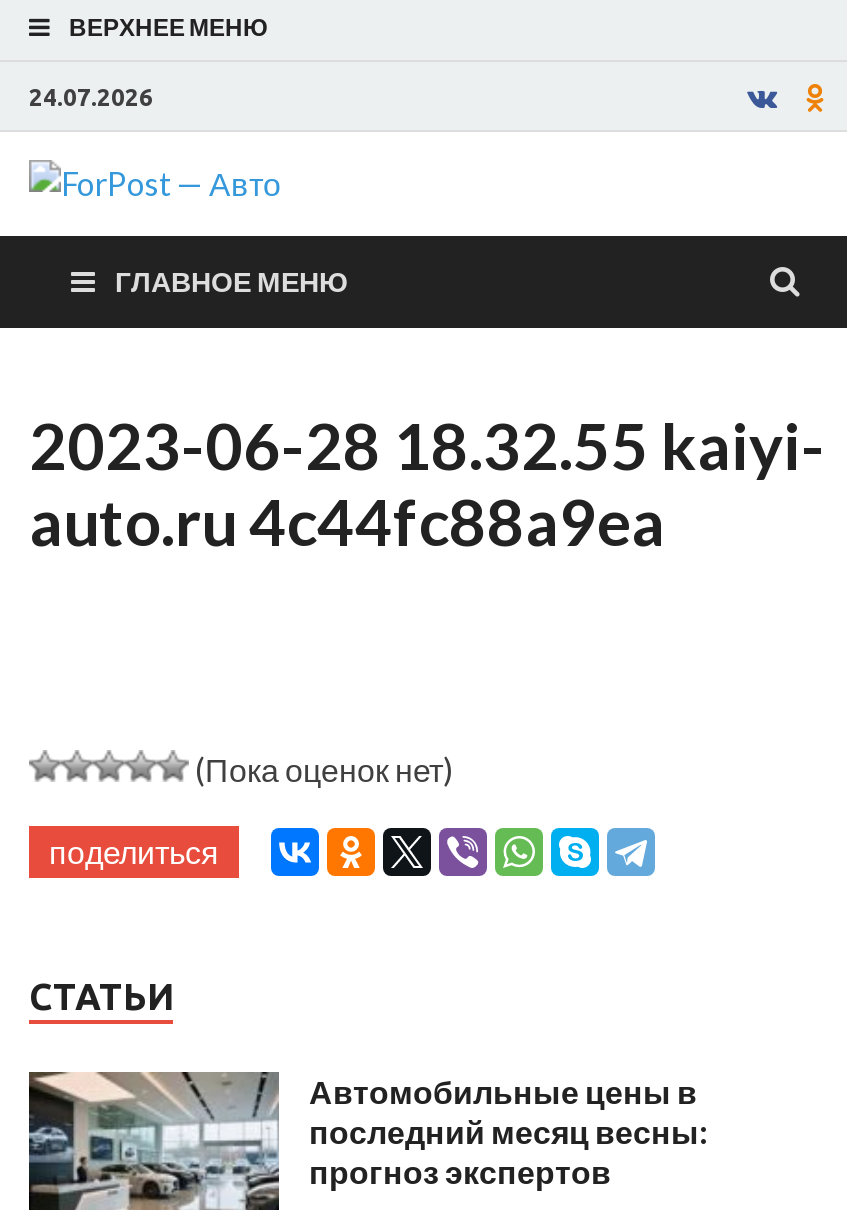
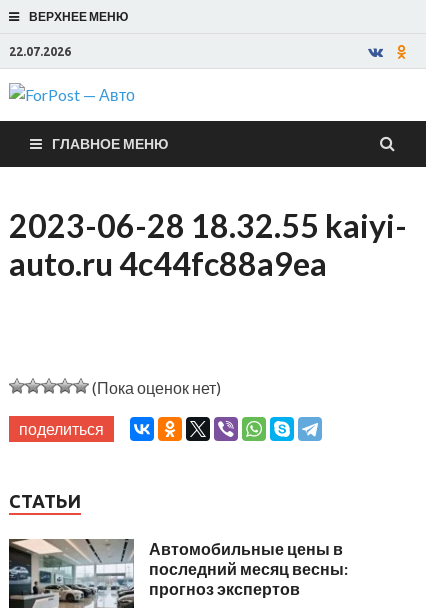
- 24.07.2026
+ 22.07.2026
